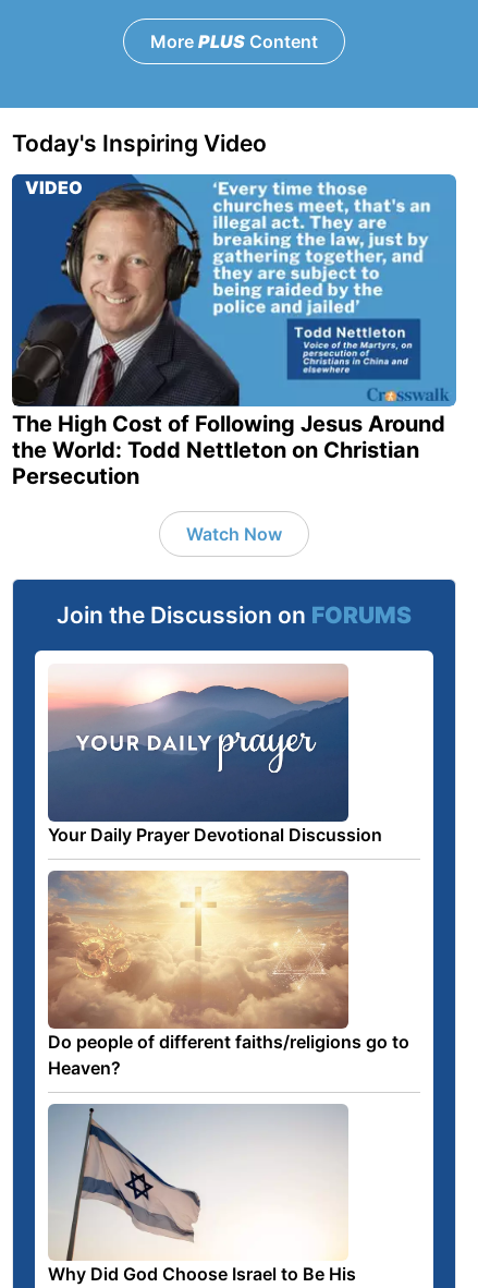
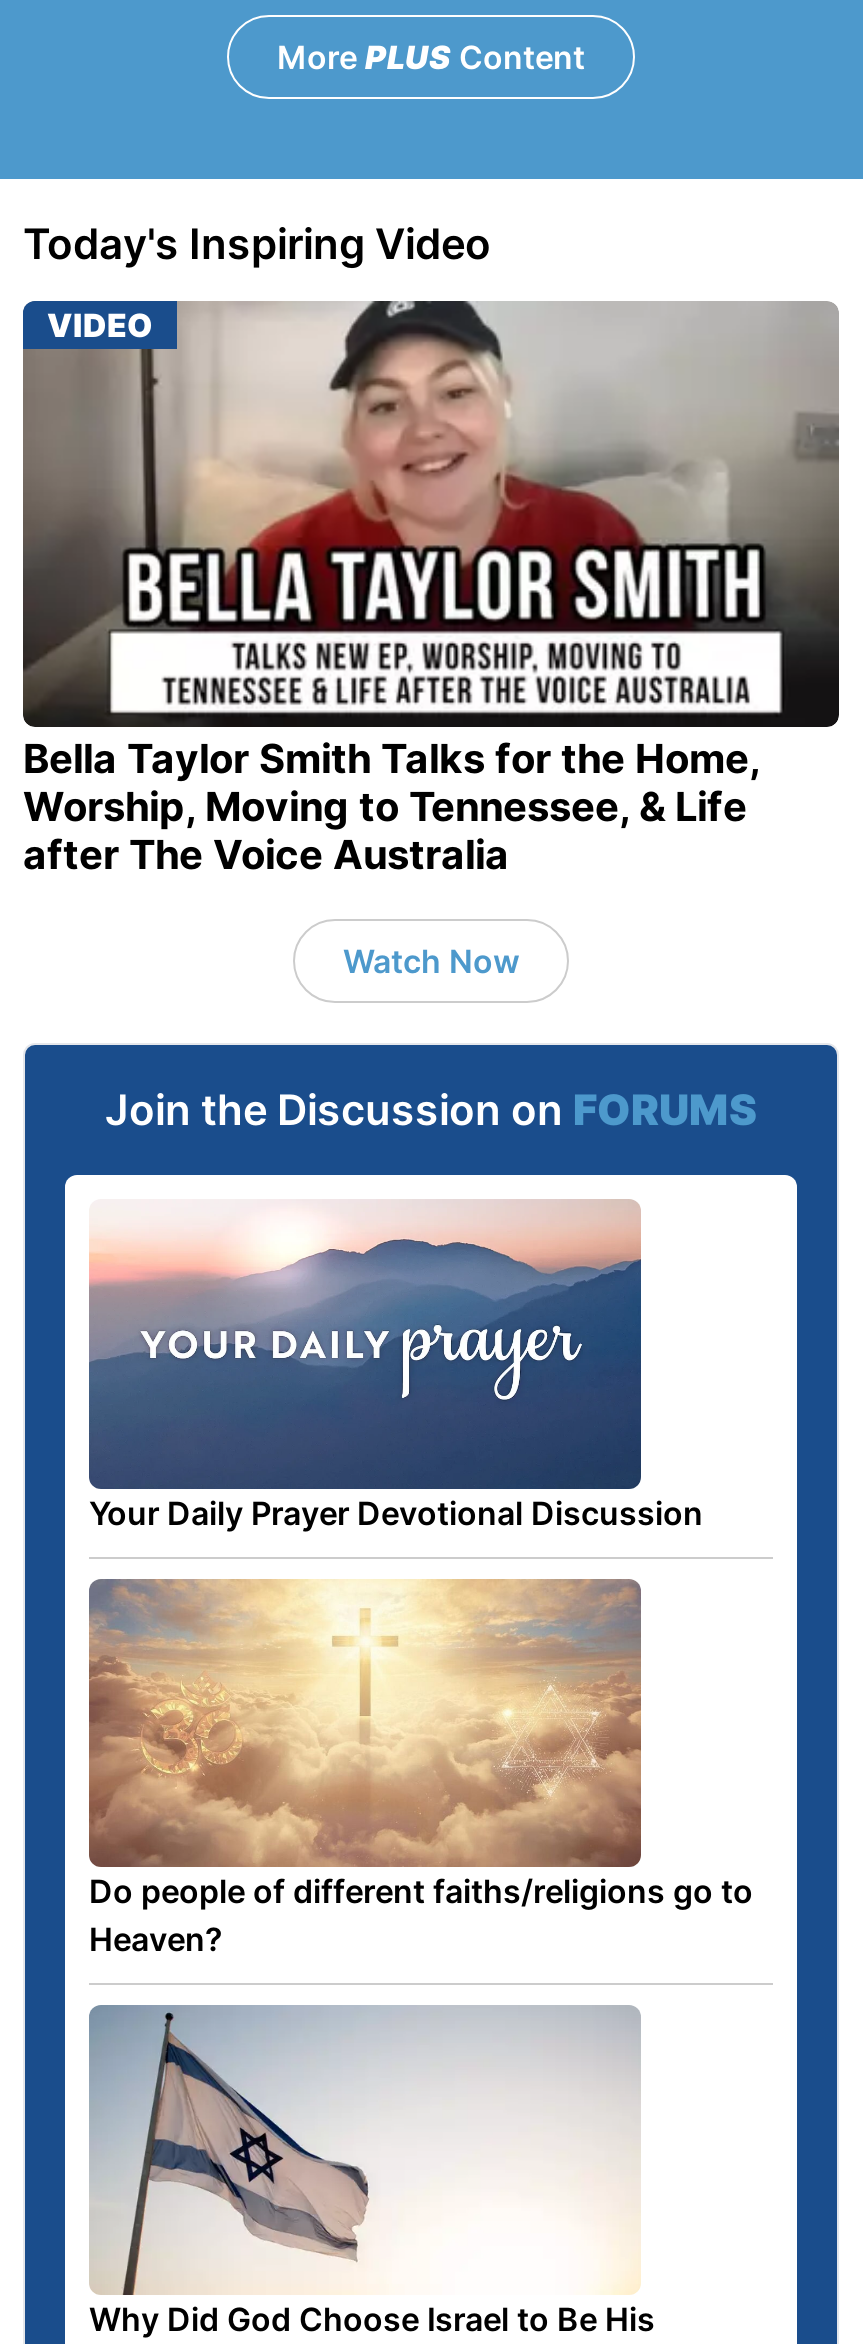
- [image]
- The High Cost of Following Jesus Around
- the World: Todd Nettleton on Christian
- Persecution
+ [image]
+ Bella Taylor Smith Talks for the Home,
+ Worship, Moving to Tennessee, & Life
+ after The Voice Australia
